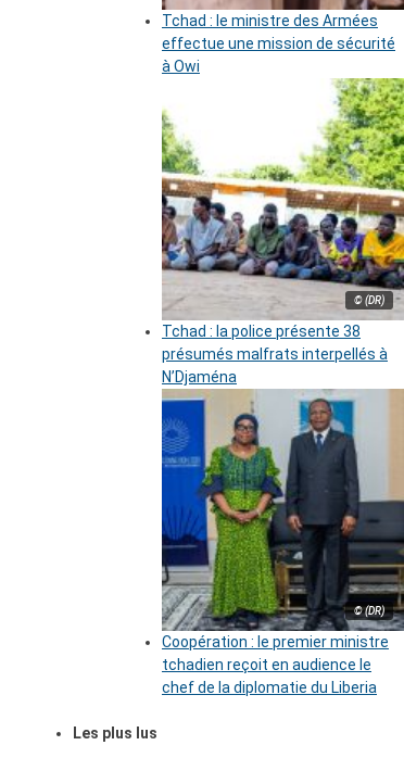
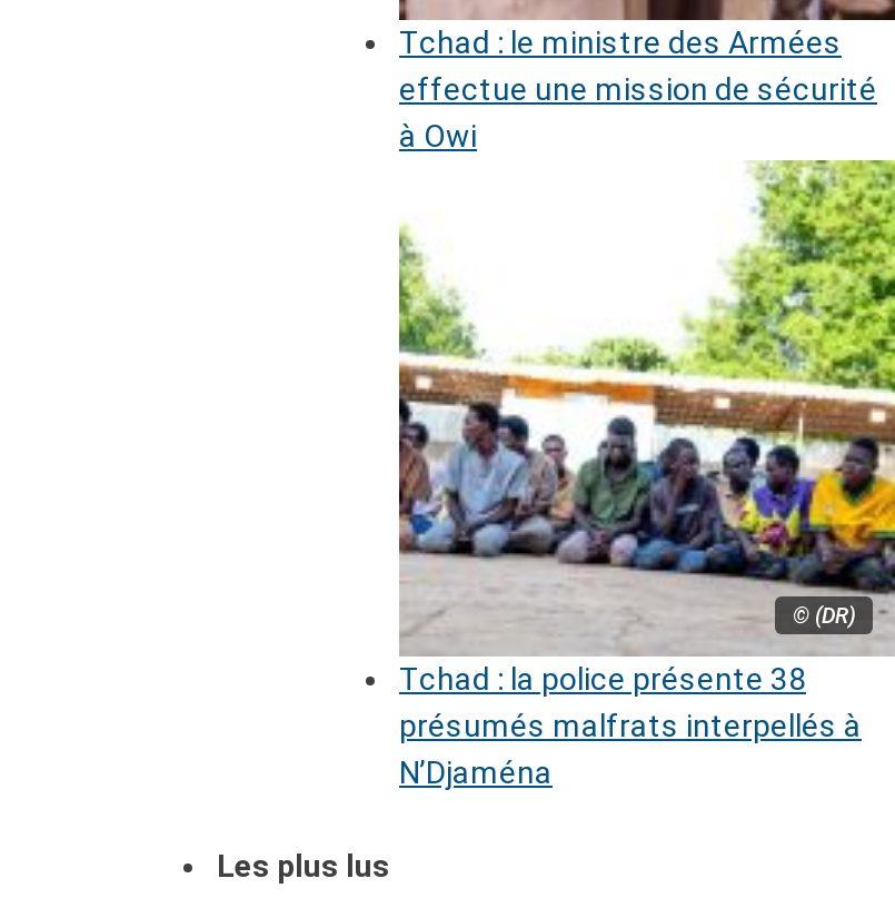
- [image]
- © (DR)
- Coopération : le premier ministre
- tchadien reçoit en audience le
- chef de la diplomatie du Liberia
